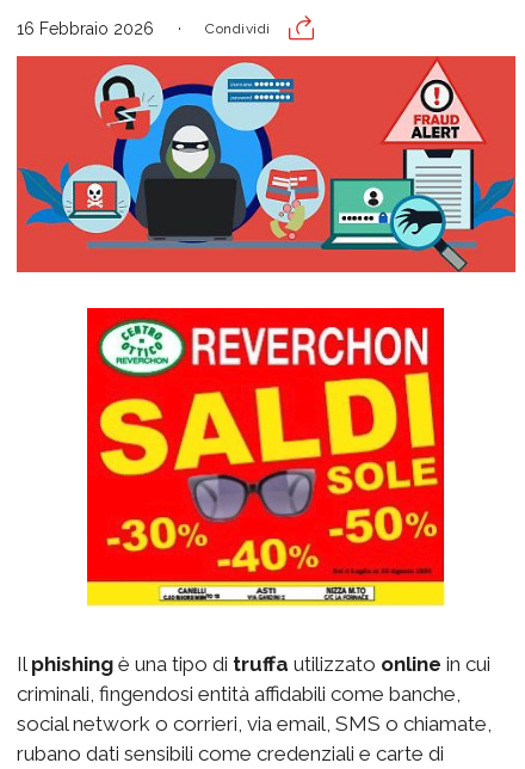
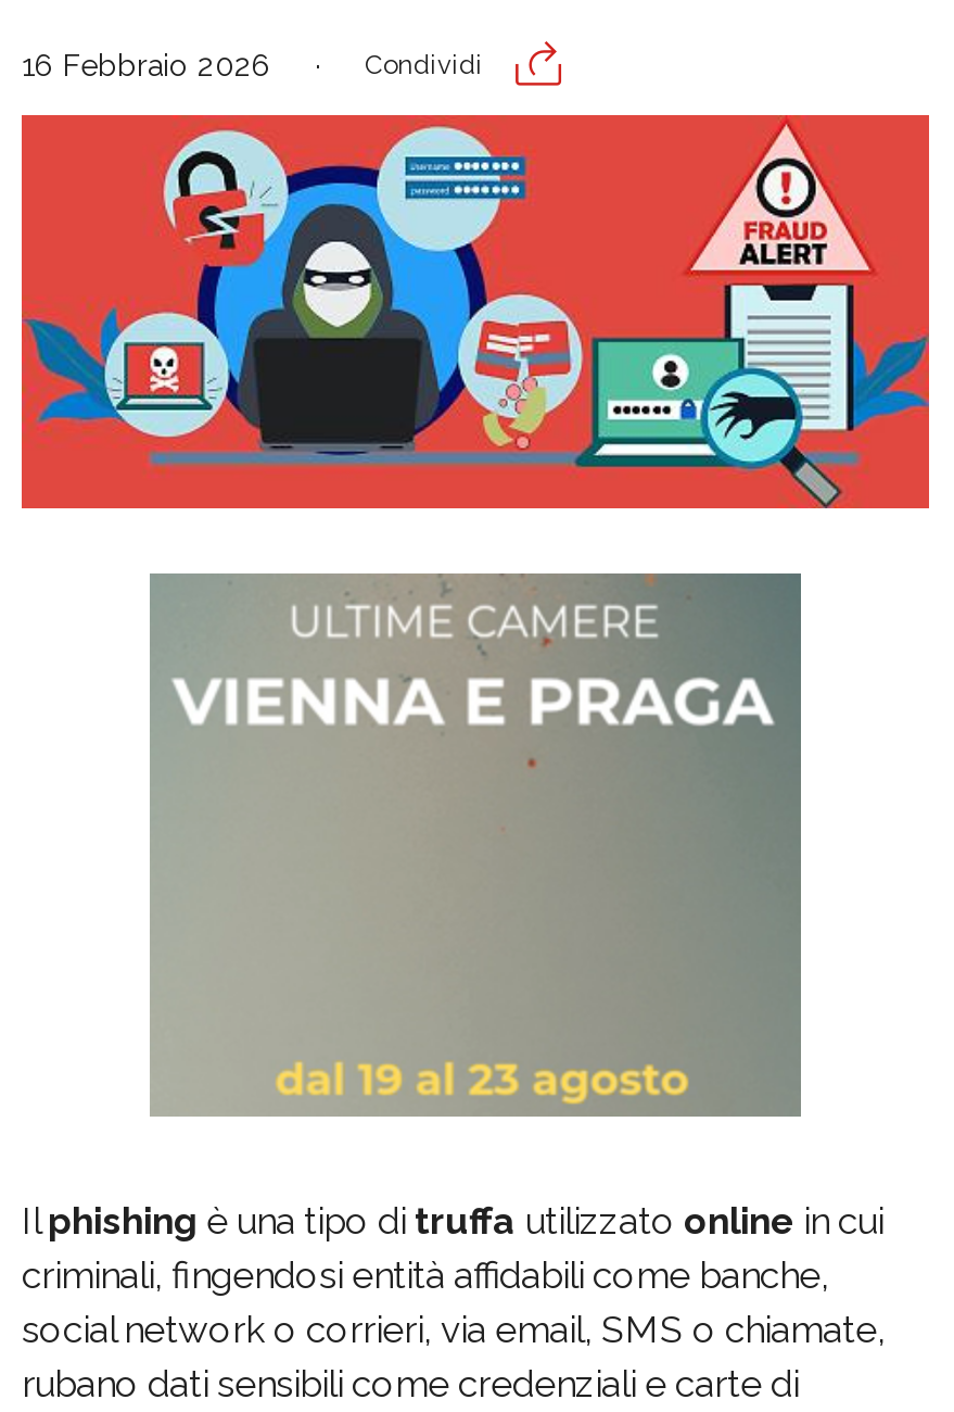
- [image]
+ [image]
